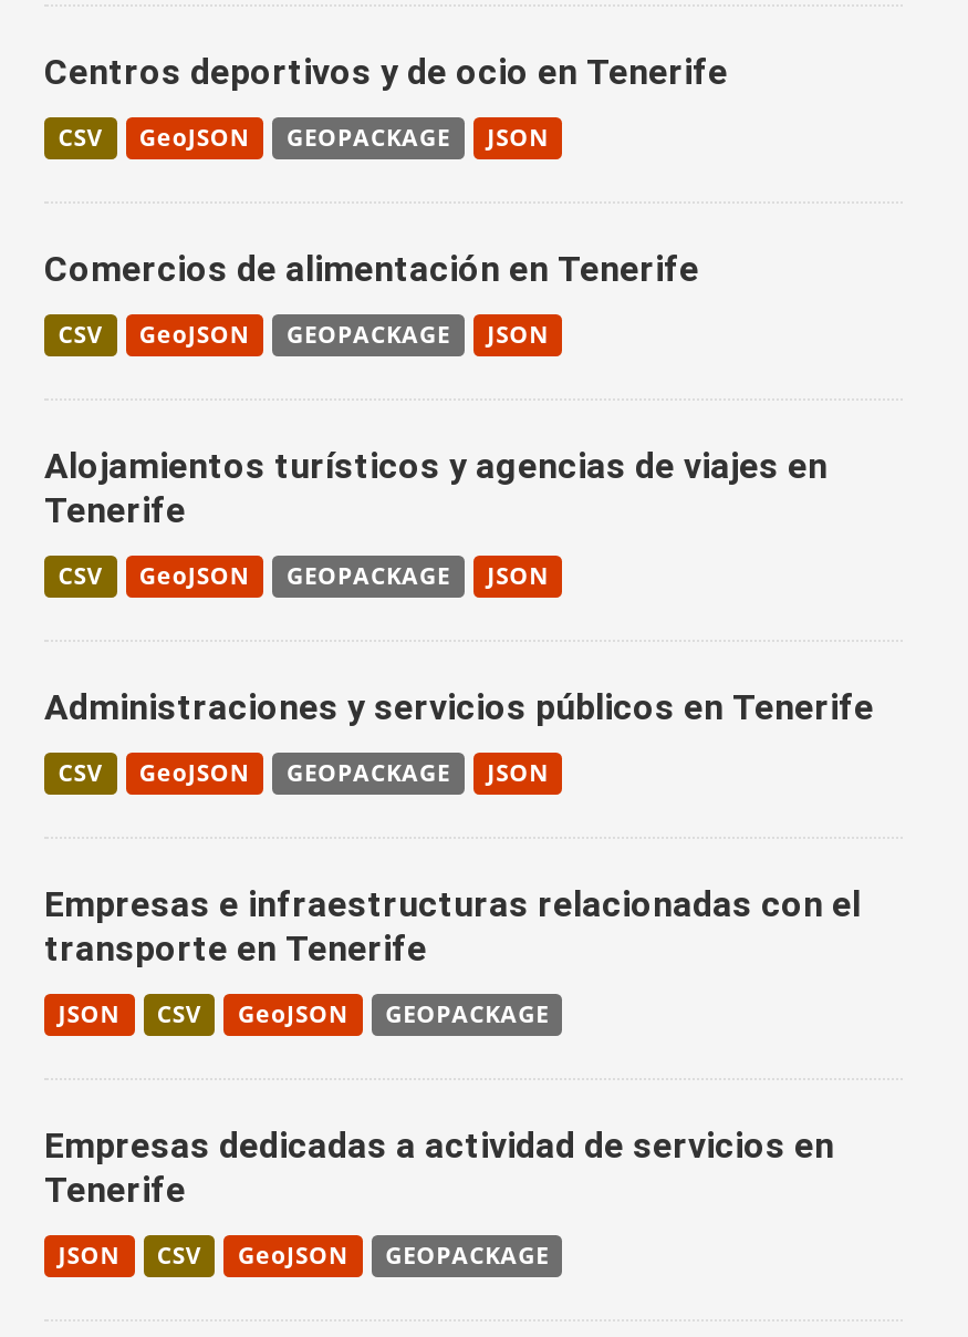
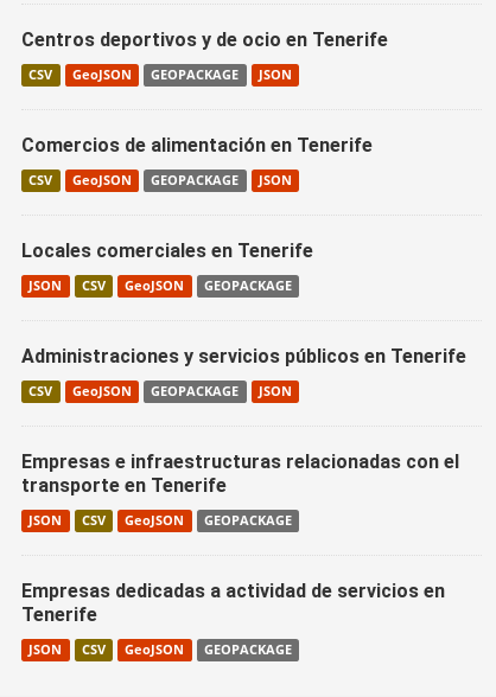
- Alojamientos turísticos y agencias de viajes en
- Tenerife
+ Locales comerciales en Tenerife
+ JSON

- JSON
